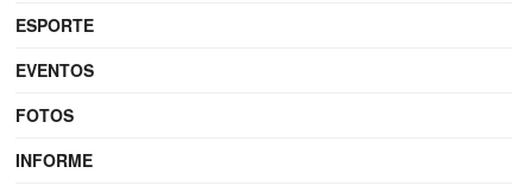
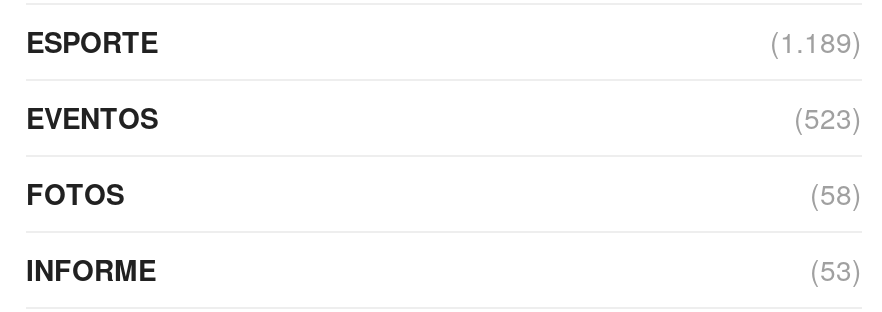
+ (1.189)

+ (523)

+ (58)

+ (53)
